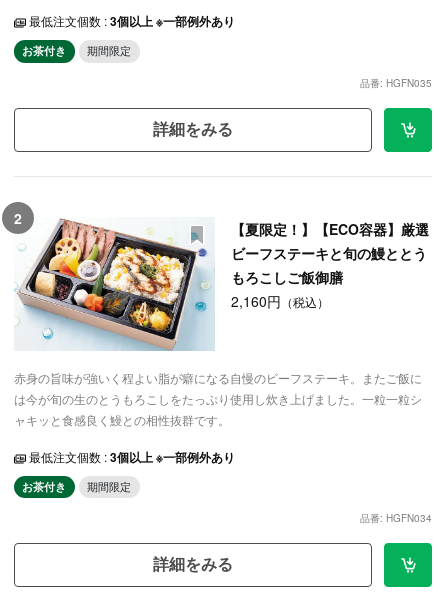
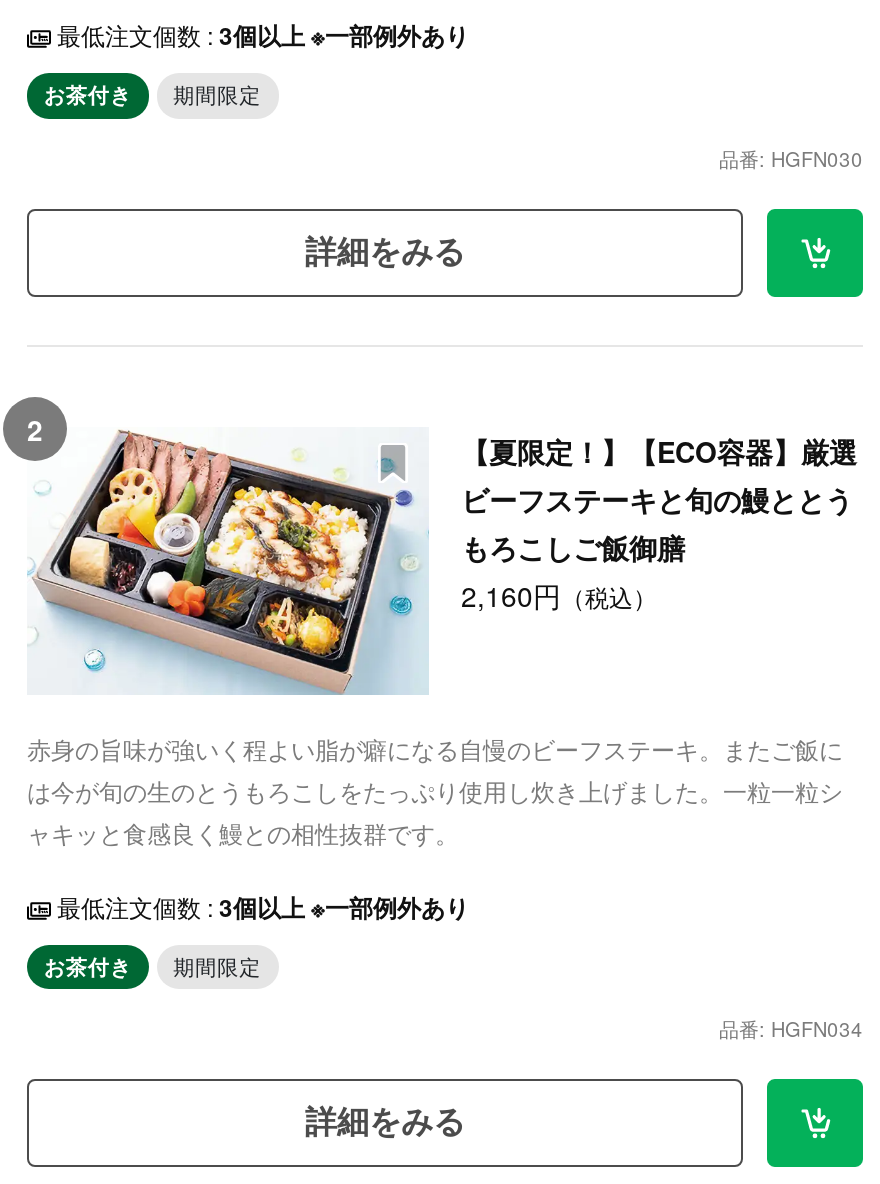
- 品番: HGFN035
+ 品番: HGFN030
